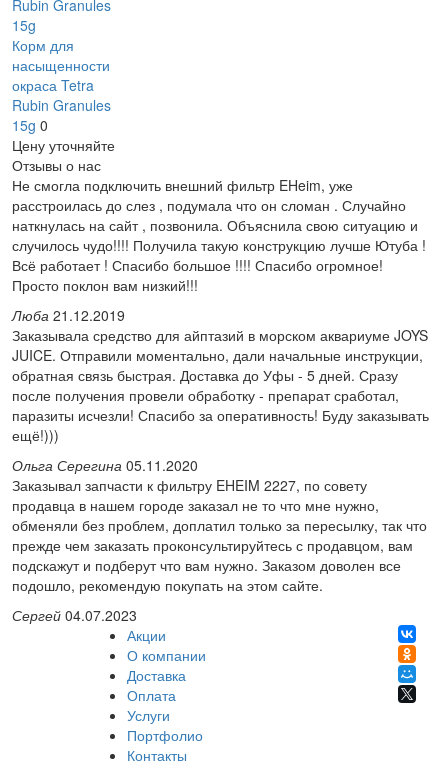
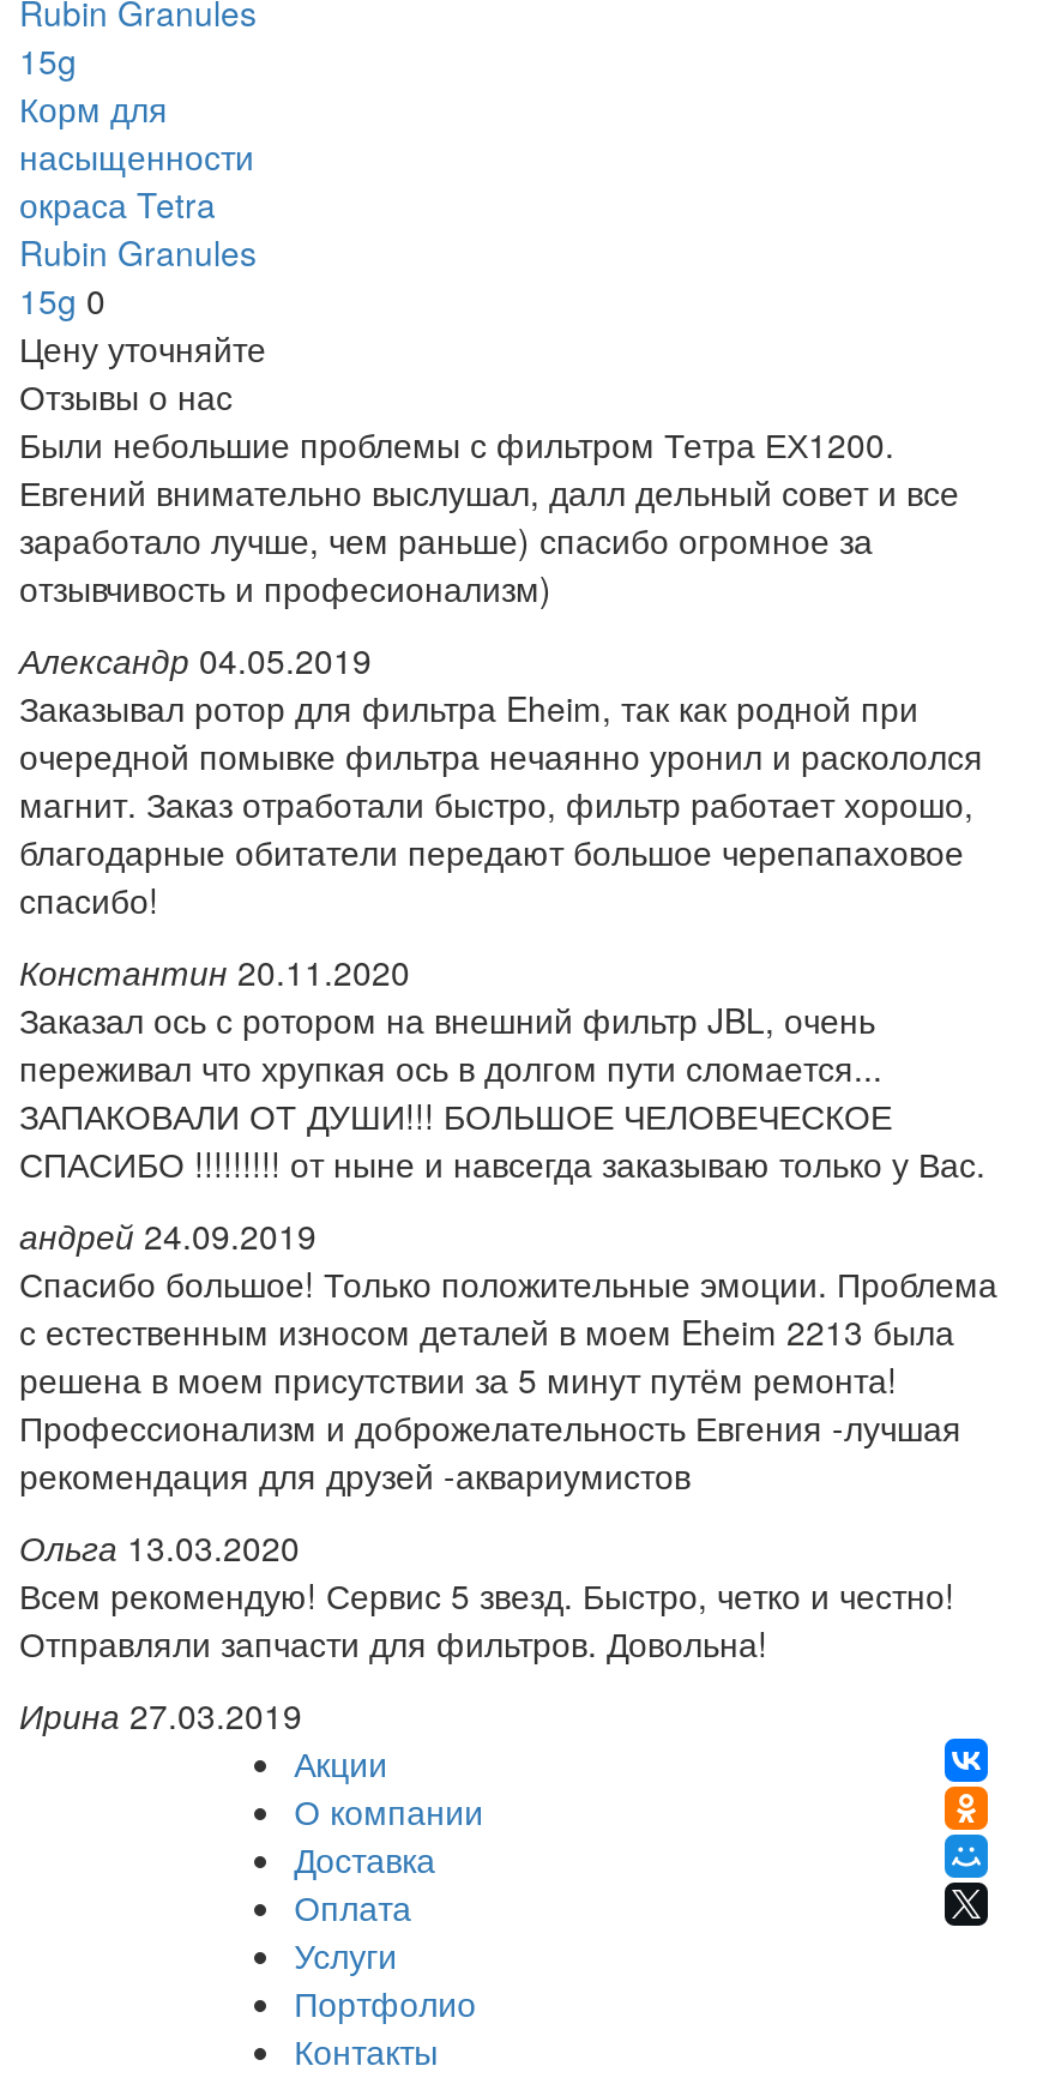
- Не смогла подключить внешний фильтр EHeim, уже
- расстроилась до слез , подумала что он сломан . Случайно
- наткнулась на сайт , позвонила. Объяснила свою ситуацию и
- случилось чудо!!!! Получила такую конструкцию лучше Ютуба !
- Всё работает ! Спасибо большое !!!! Спасибо огромное!
- Просто поклон вам низкий!!!
- Люба 21.12.2019
- Заказывала средство для айптазий в морском аквариуме JOYS
- JUICE. Отправили моментально, дали начальные инструкции,
- обратная связь быстрая. Доставка до Уфы - 5 дней. Сразу
- после получения провели обработку - препарат сработал,
- паразиты исчезли! Спасибо за оперативность! Буду заказывать
- ещё!)))
- Ольга Серегина 05.11.2020
- Заказывал запчасти к фильтру EHEIM 2227, по совету
- продавца в нашем городе заказал не то что мне нужно,
- обменяли без проблем, доплатил только за пересылку, так что
- прежде чем заказать проконсультируйтесь с продавцом, вам
- подскажут и подберут что вам нужно. Заказом доволен все
- подошло, рекомендую покупать на этом сайте.
- Сергей 04.07.2023
+ Были небольшие проблемы с фильтром Тетра ЕХ1200.
+ Евгений внимательно выслушал, далл дельный совет и все
+ заработало лучше, чем раньше) спасибо огромное за
+ отзывчивость и професионализм)
+ Александр 04.05.2019
+ Заказывал ротор для фильтра Eheim, так как родной при
+ очередной помывке фильтра нечаянно уронил и раскололся
+ магнит. Заказ отработали быстро, фильтр работает хорошо,
+ благодарные обитатели передают большое черепапаховое
+ спасибо!
+ Константин 20.11.2020
+ Заказал ось с ротором на внешний фильтр JBL, очень
+ переживал что хрупкая ось в долгом пути сломается...
+ ЗАПАКОВАЛИ ОТ ДУШИ!!! БОЛЬШОЕ ЧЕЛОВЕЧЕСКОЕ
+ СПАСИБО !!!!!!!!! от ныне и навсегда заказываю только у Вас.
+ андрей 24.09.2019
+ Спасибо большое! Только положительные эмоции. Проблема
+ с естественным износом деталей в моем Eheim 2213 была
+ решена в моем присутствии за 5 минут путём ремонта!
+ Профессионализм и доброжелательность Евгения -лучшая
+ рекомендация для друзей -аквариумистов
+ Ольга 13.03.2020
+ Всем рекомендую! Сервис 5 звезд. Быстро, четко и честно!
+ Отправляли запчасти для фильтров. Довольна!
+ Ирина 27.03.2019
